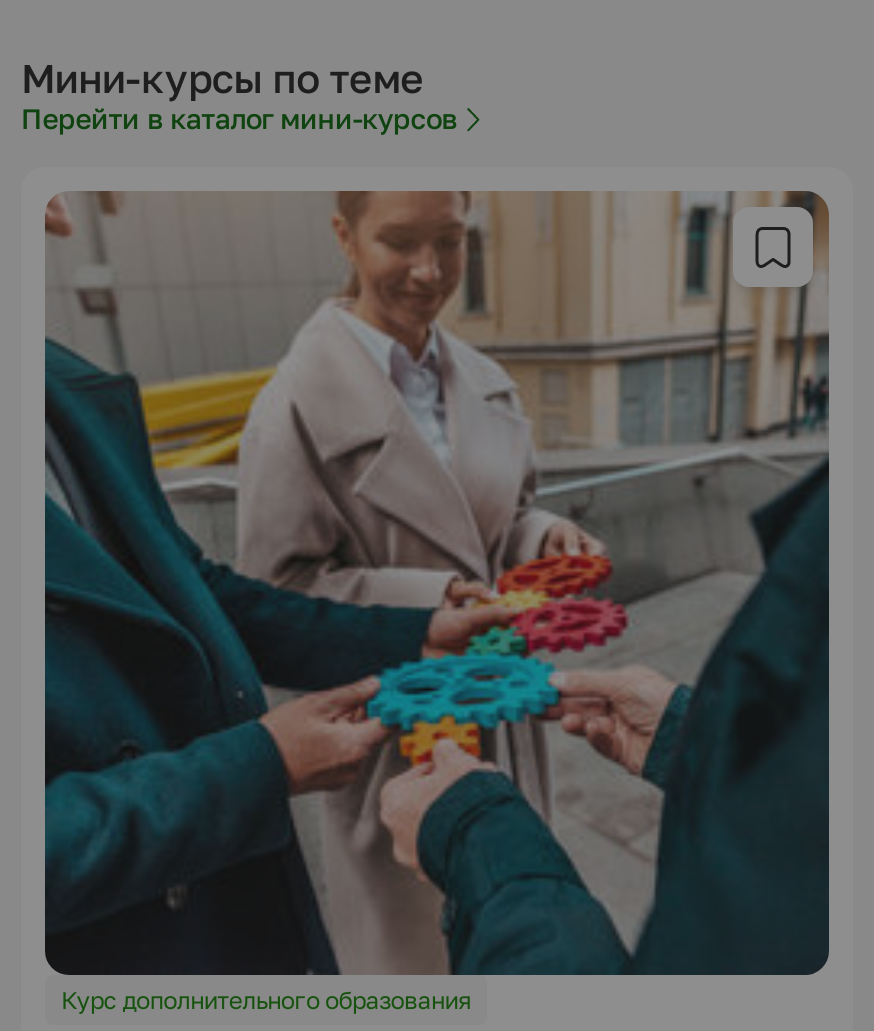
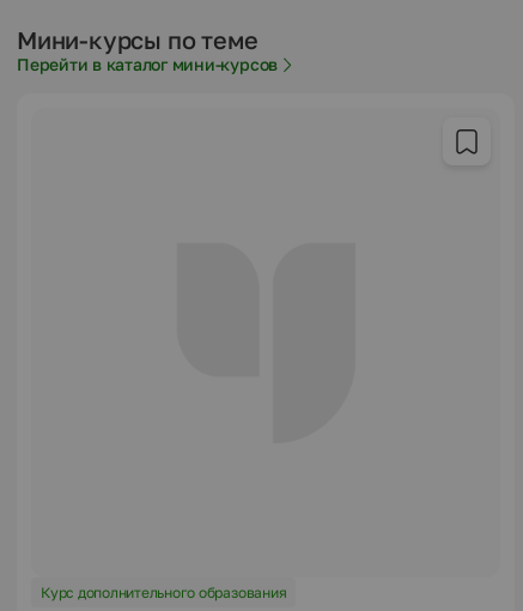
- [image]
